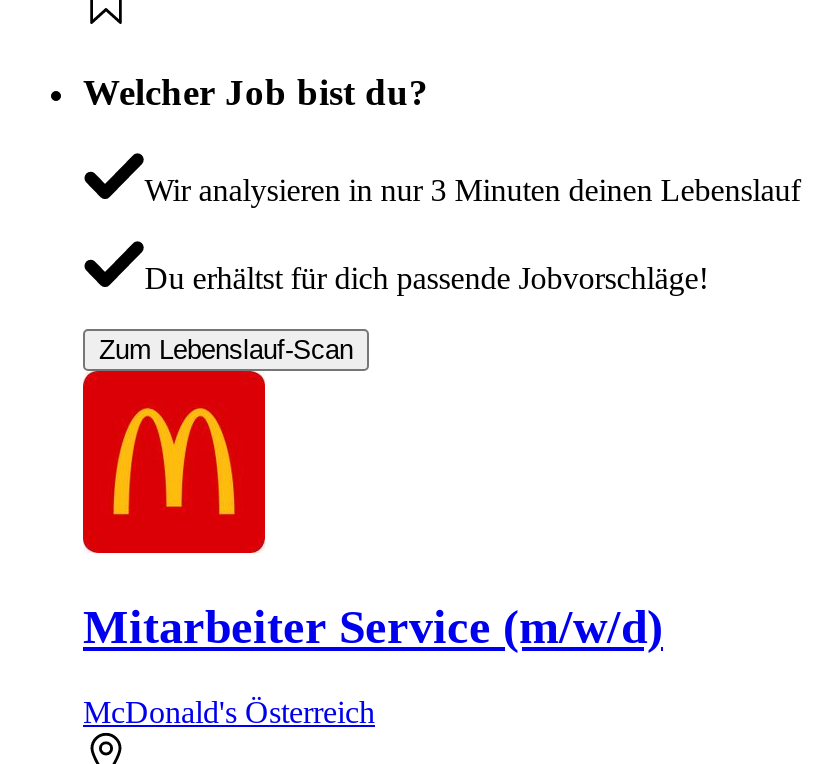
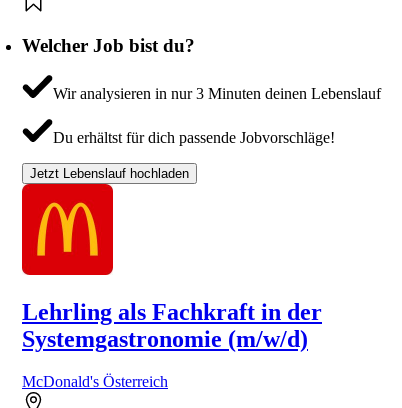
- Zum Lebenslauf-Scan
+ Jetzt Lebenslauf hochladen

- Mitarbeiter Service (m/w/d)
+ Lehrling als Fachkraft in der
+ Systemgastronomie (m/w/d)
